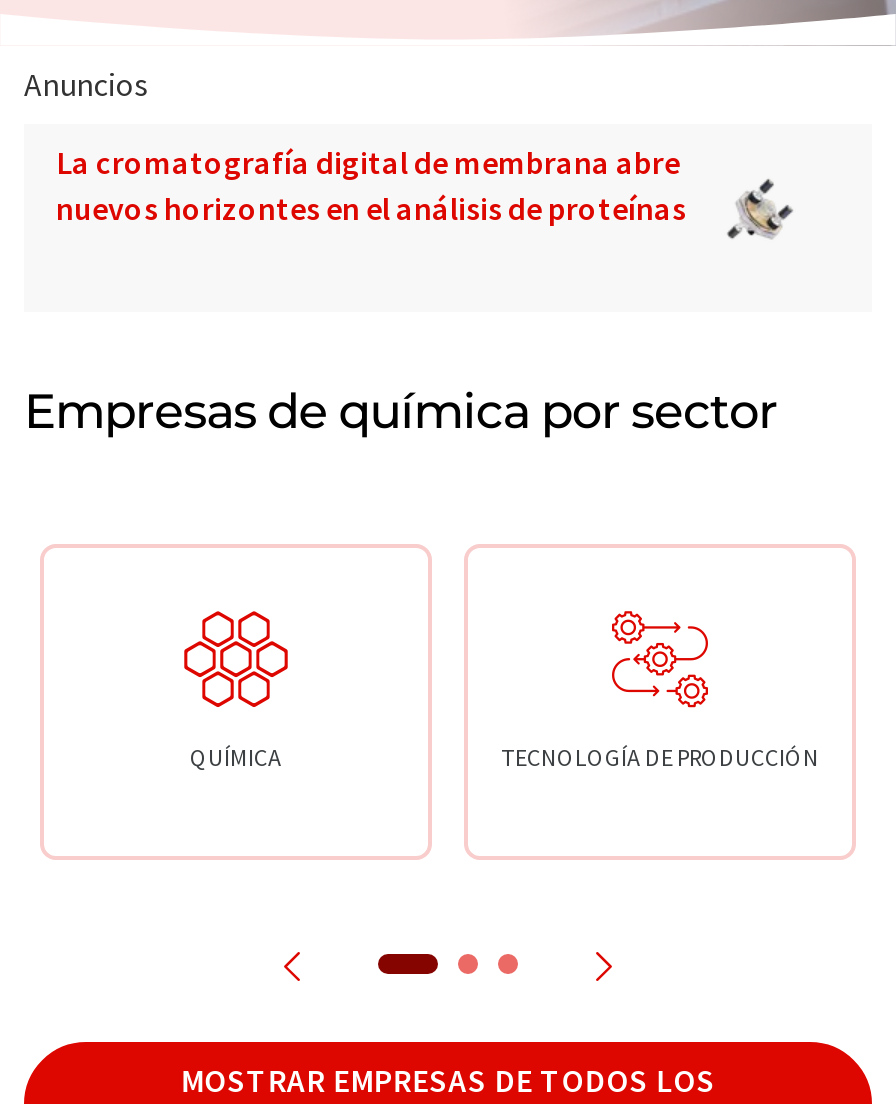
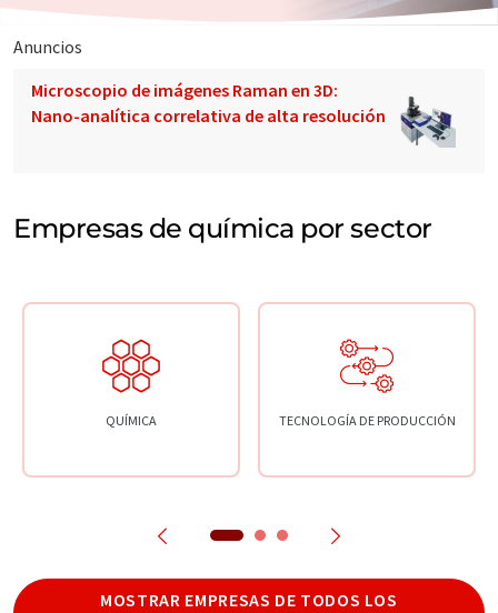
- [image]
- La cromatografía digital de membrana abre
- nuevos horizontes en el análisis de proteínas
+ [image]
+ Microscopio de imágenes Raman en 3D:
+ Nano-analítica correlativa de alta resolución
